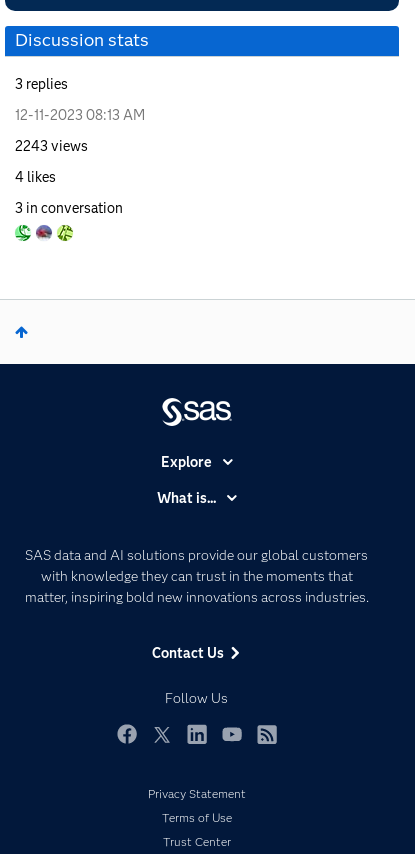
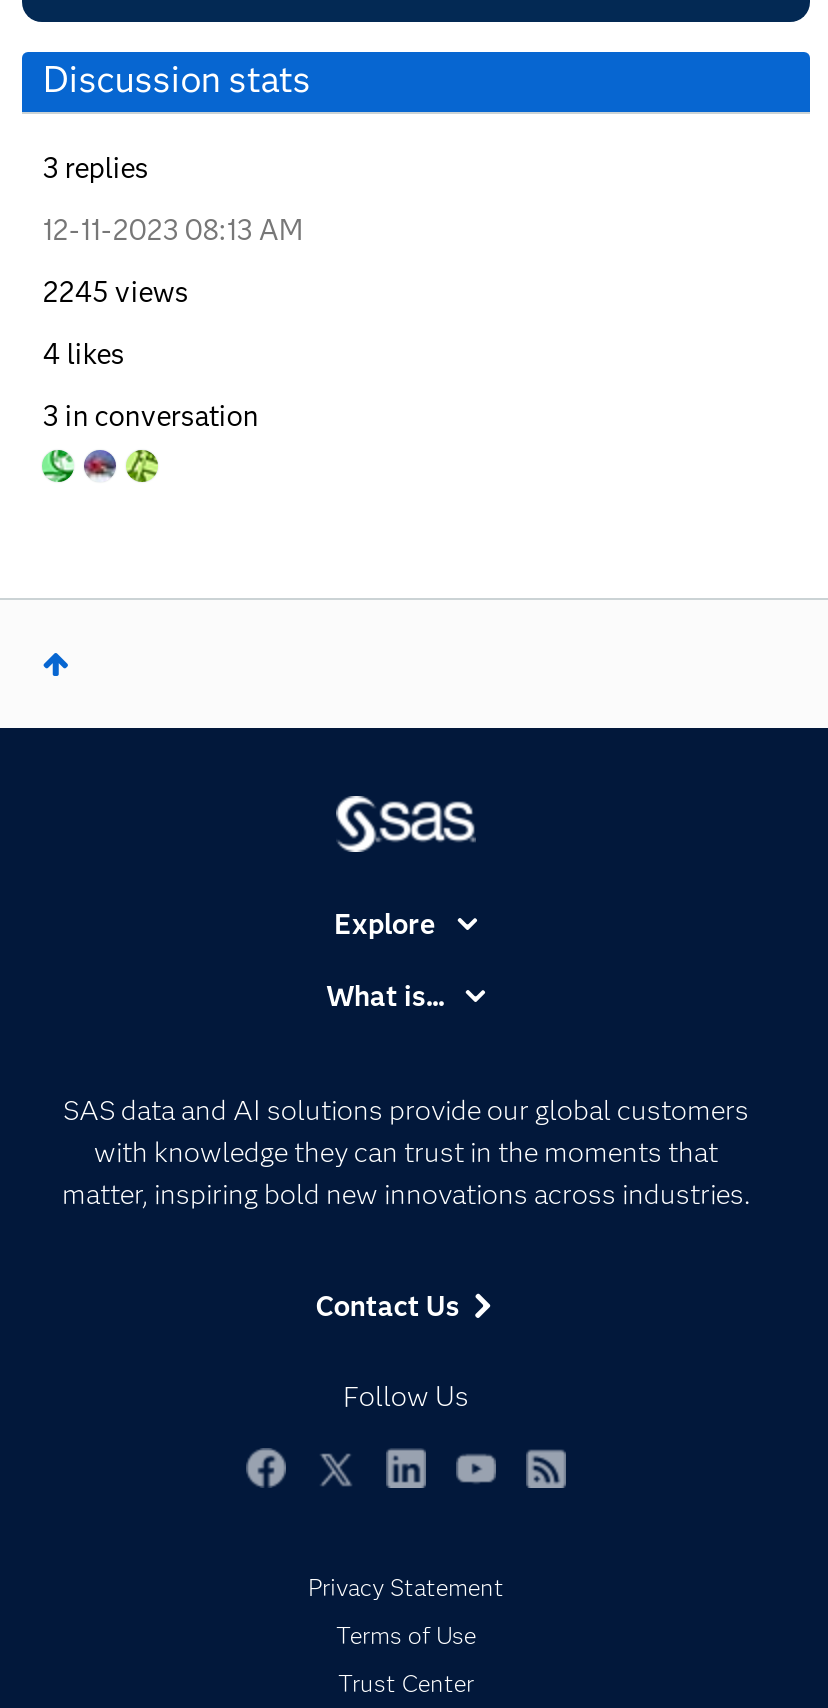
- 2243 views
+ 2245 views
